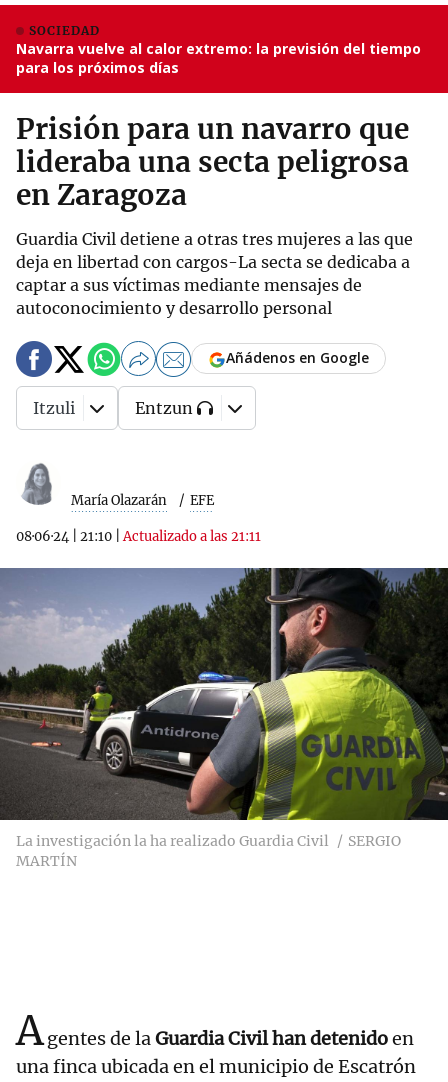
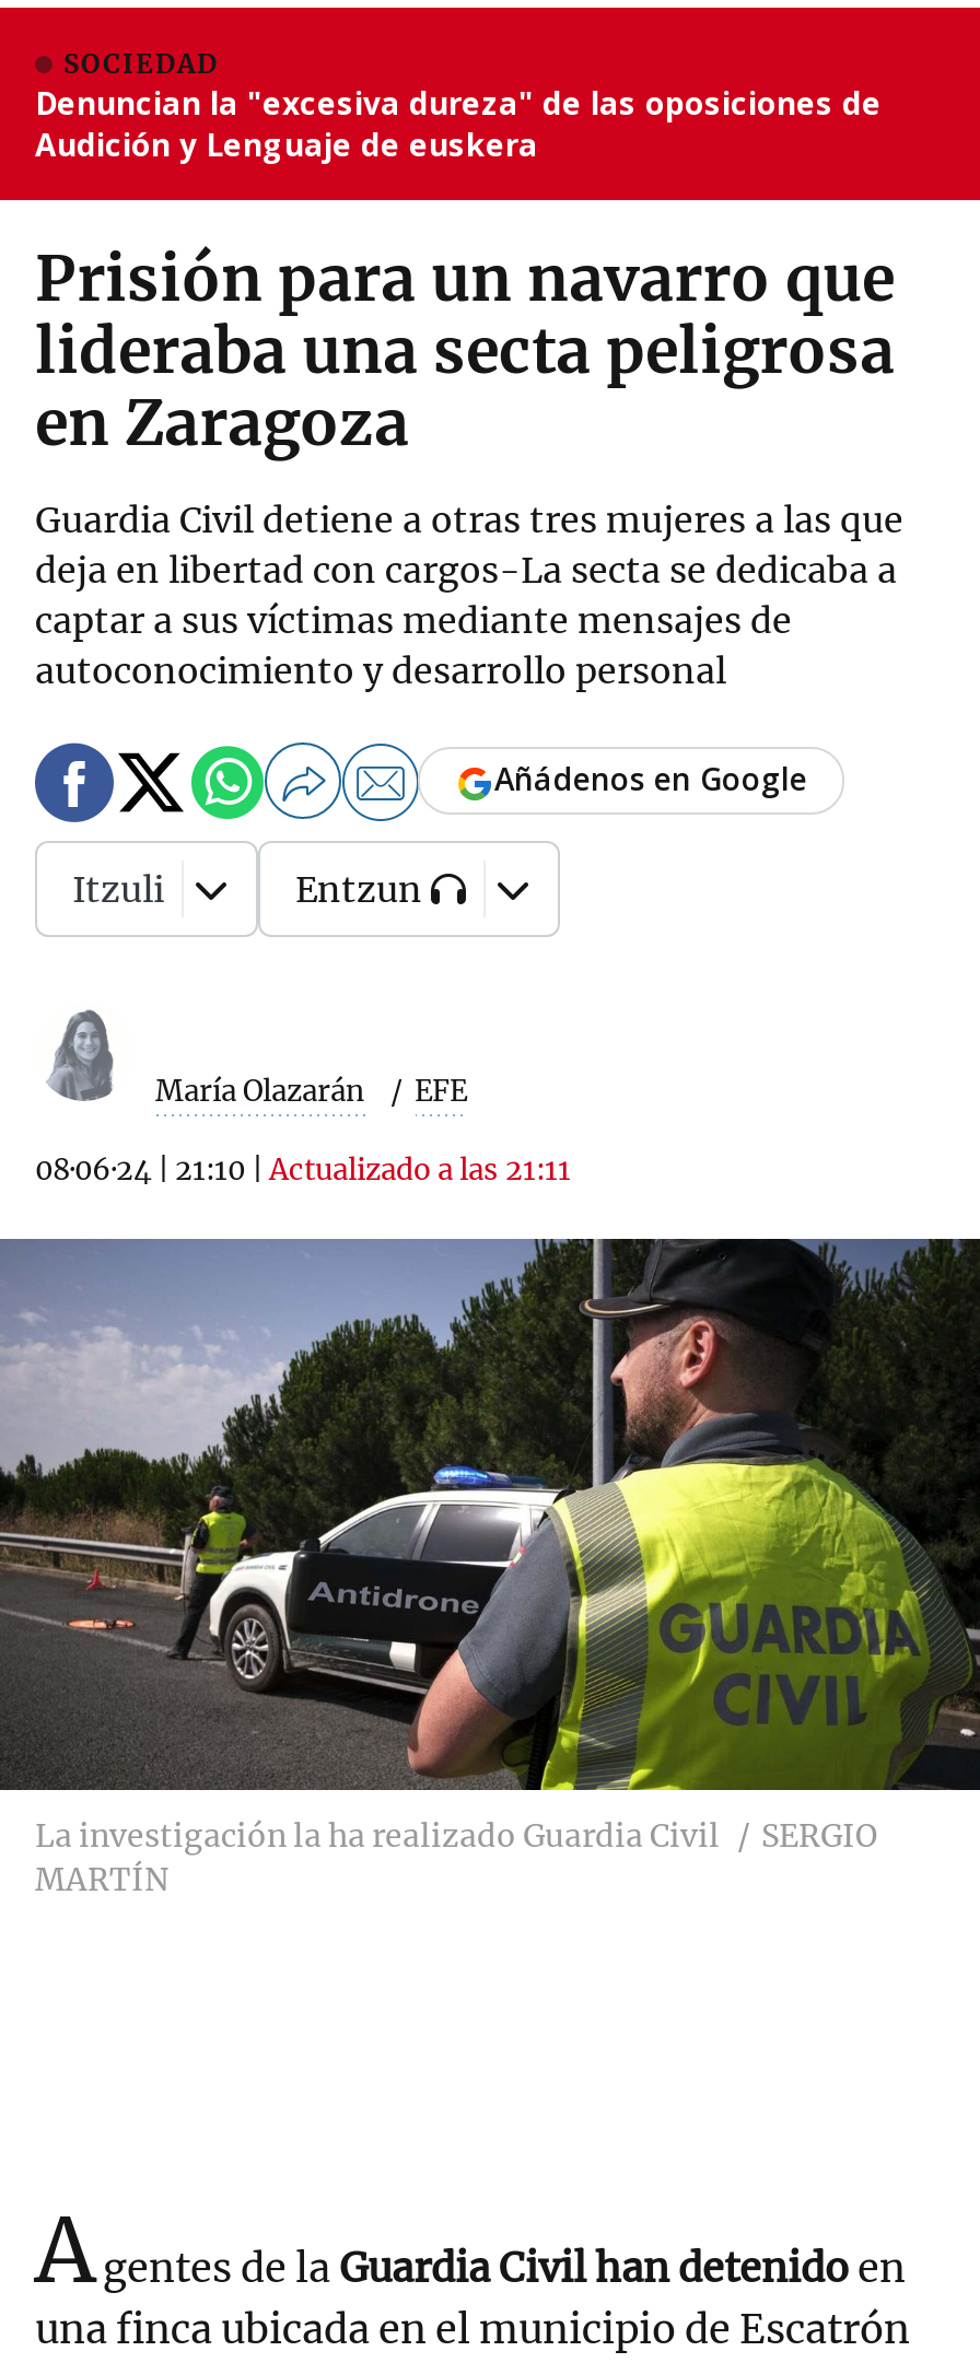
- Navarra vuelve al calor extremo: la previsión del tiempo
- para los próximos días
+ Denuncian la "excesiva dureza" de las oposiciones de
+ Audición y Lenguaje de euskera
